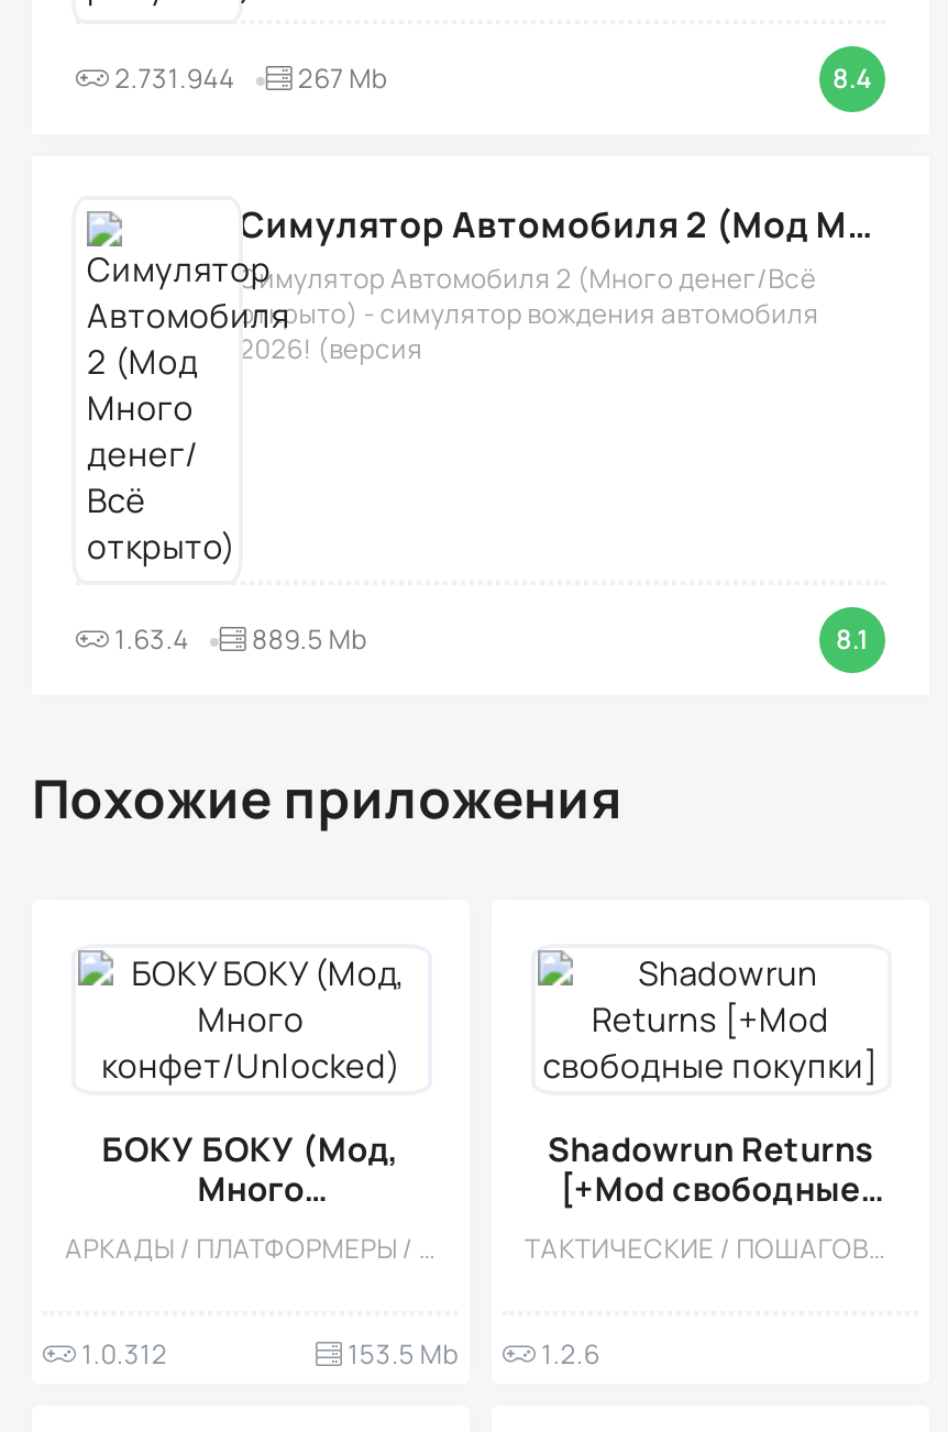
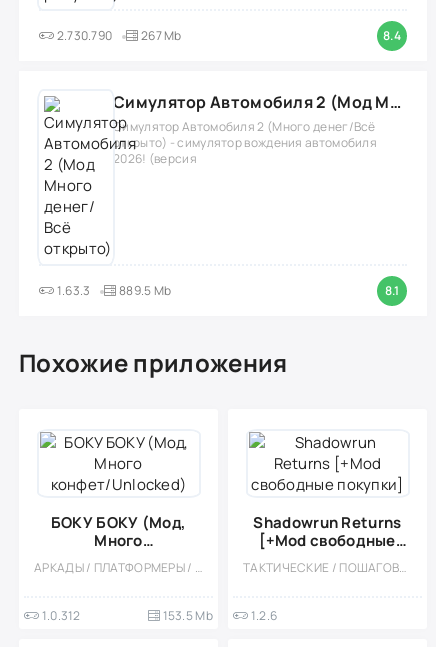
- 2.731.944 267 Mb
+ 2.730.790 267 Mb

- 1.63.4
+ 1.63.3
